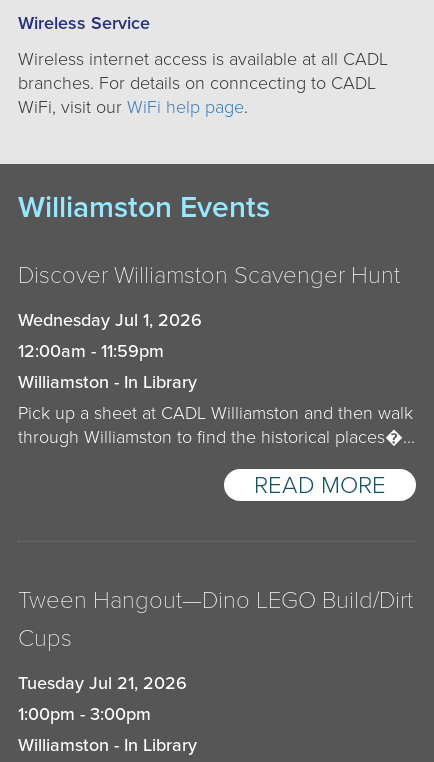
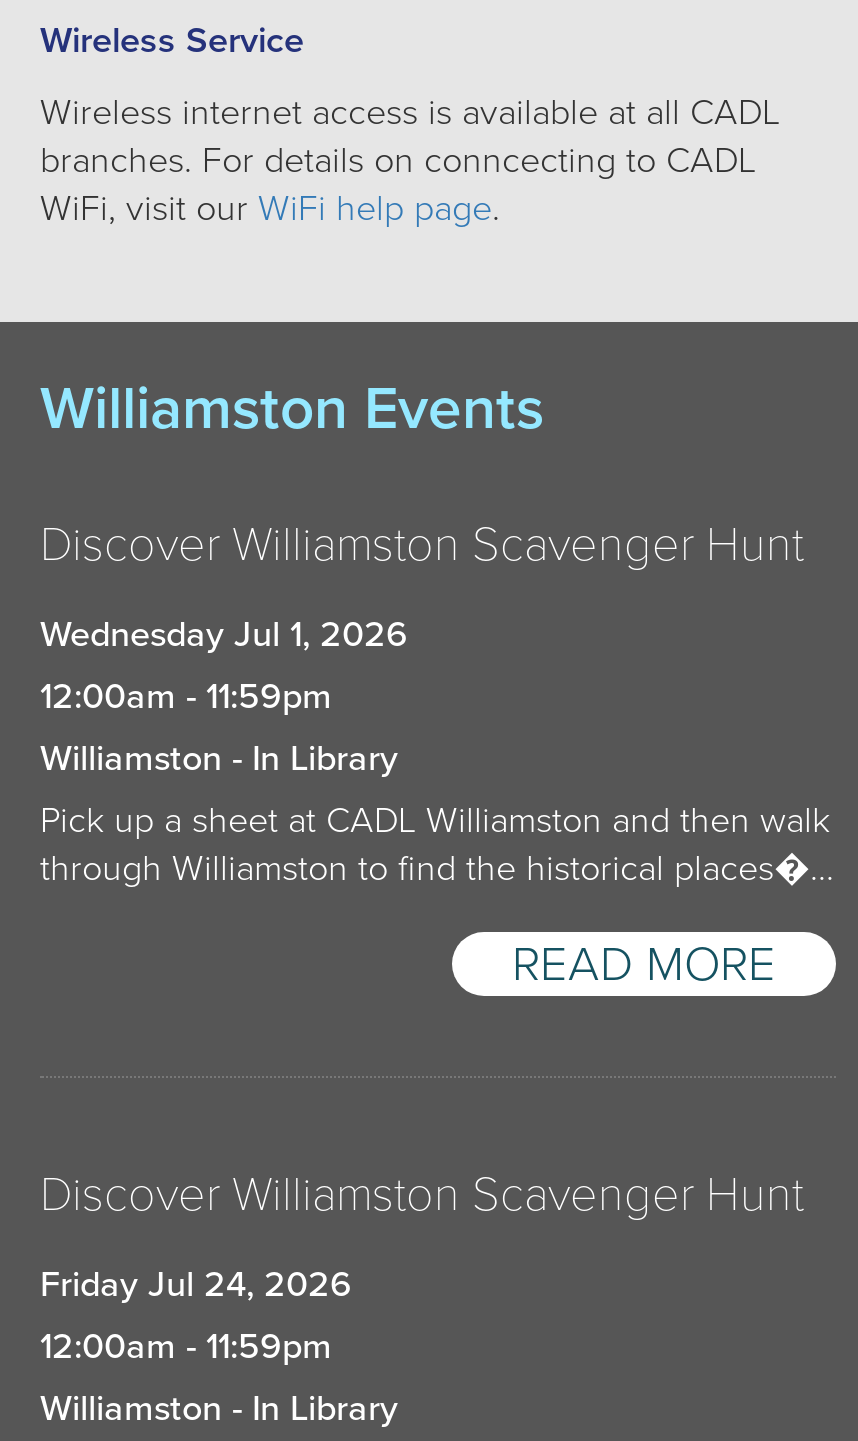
- Tween Hangout—Dino LEGO Build/Dirt
- Cups
+ Discover Williamston Scavenger Hunt

- Tuesday Jul 21, 2026
- 1:00pm - 3:00pm
+ Friday Jul 24, 2026
+ 12:00am - 11:59pm
